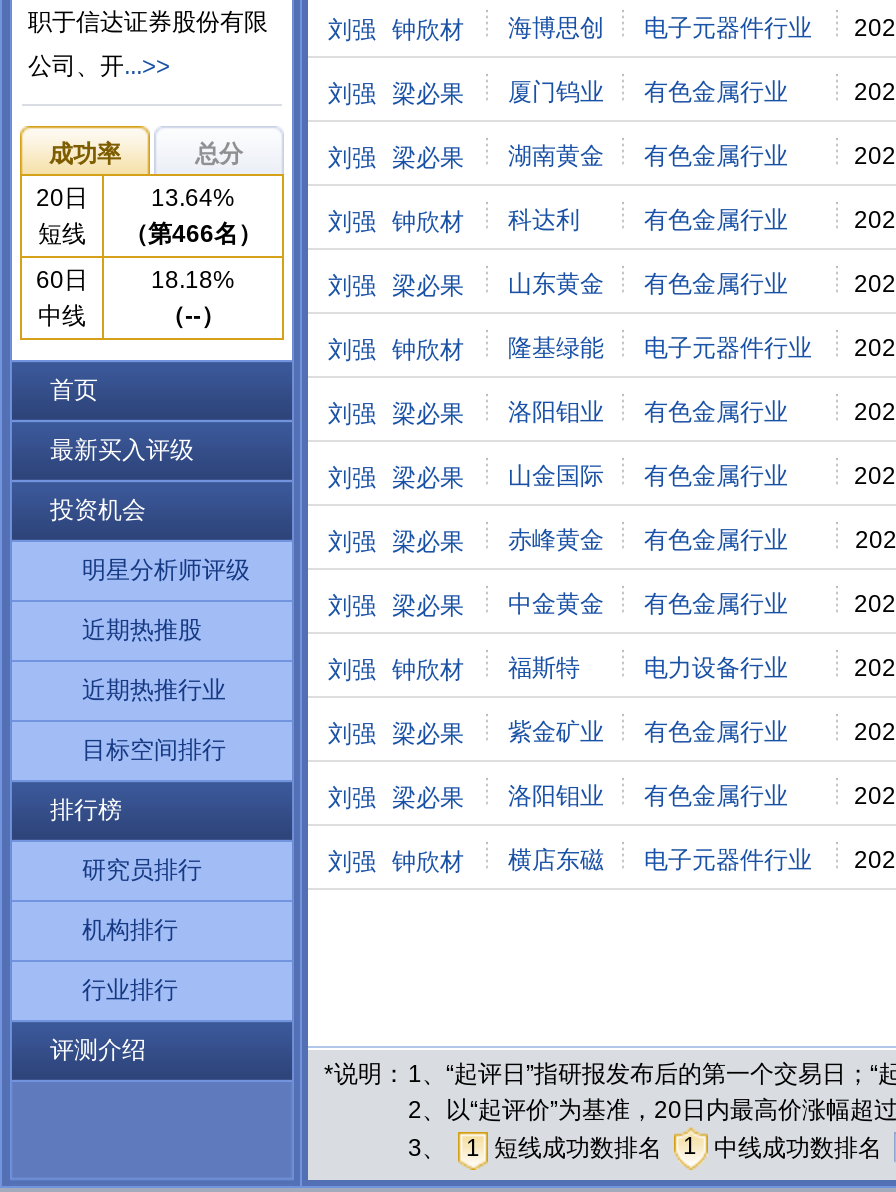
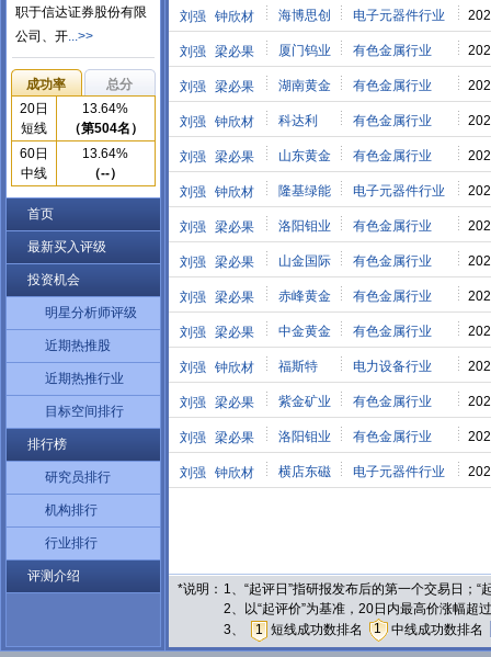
- 短线 （第466名）
+ 短线 （第504名）

- 18.18%
+ 13.64%
